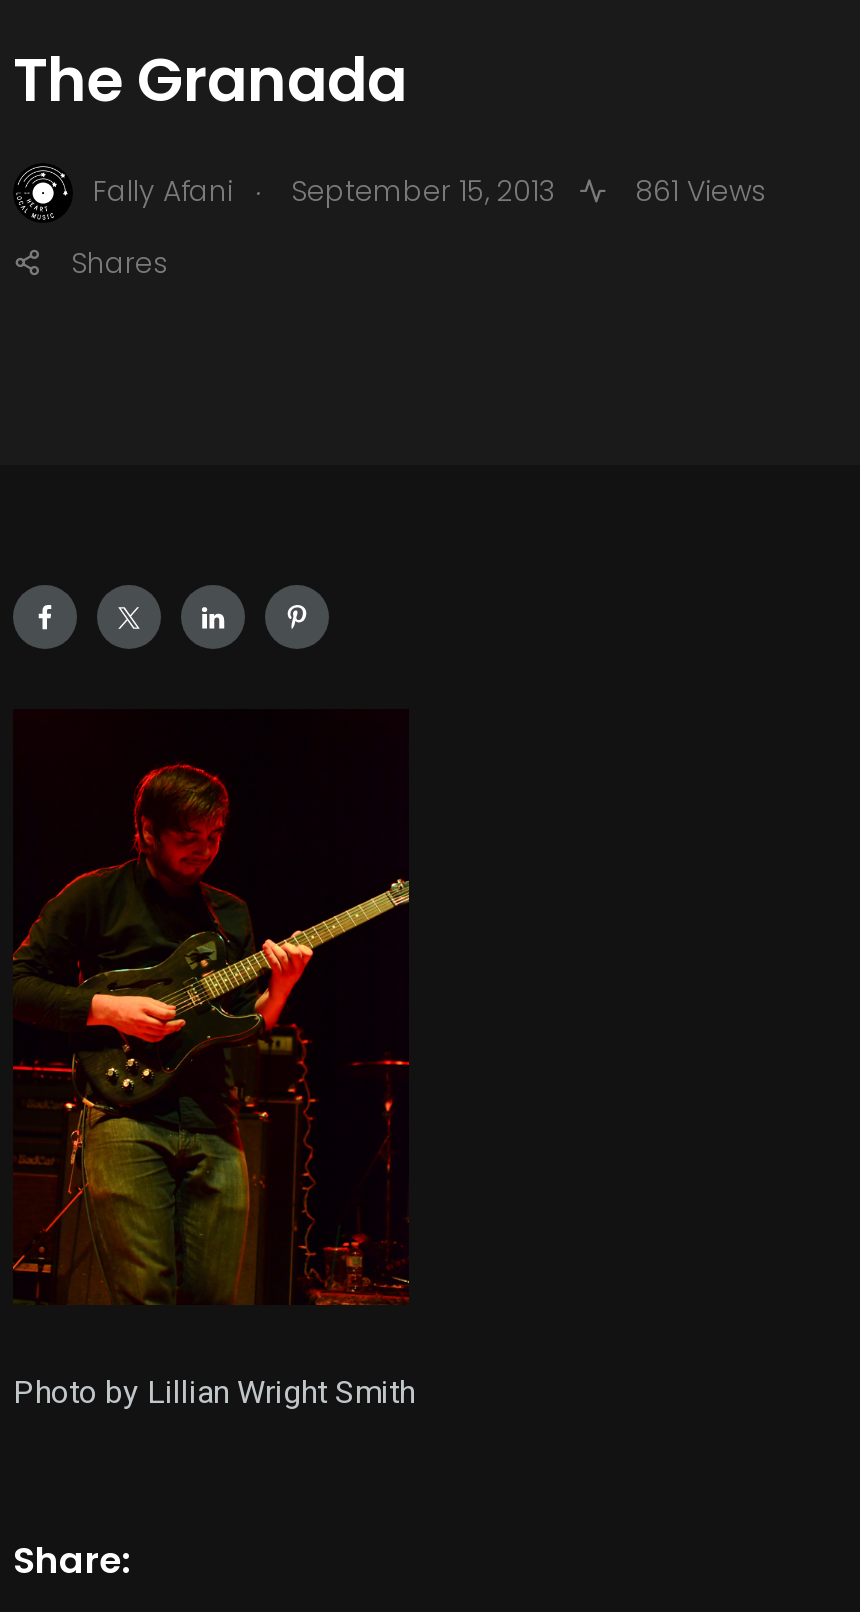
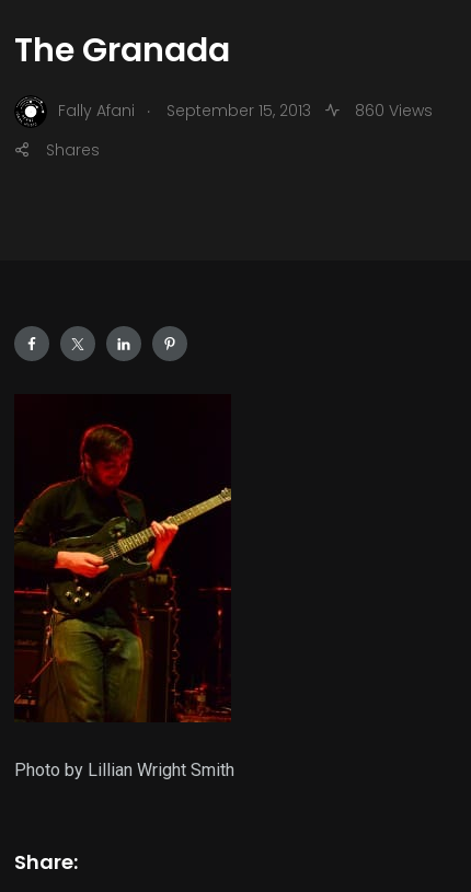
- Fally Afani . September 15, 2013 861 Views
+ Fally Afani . September 15, 2013 860 Views
